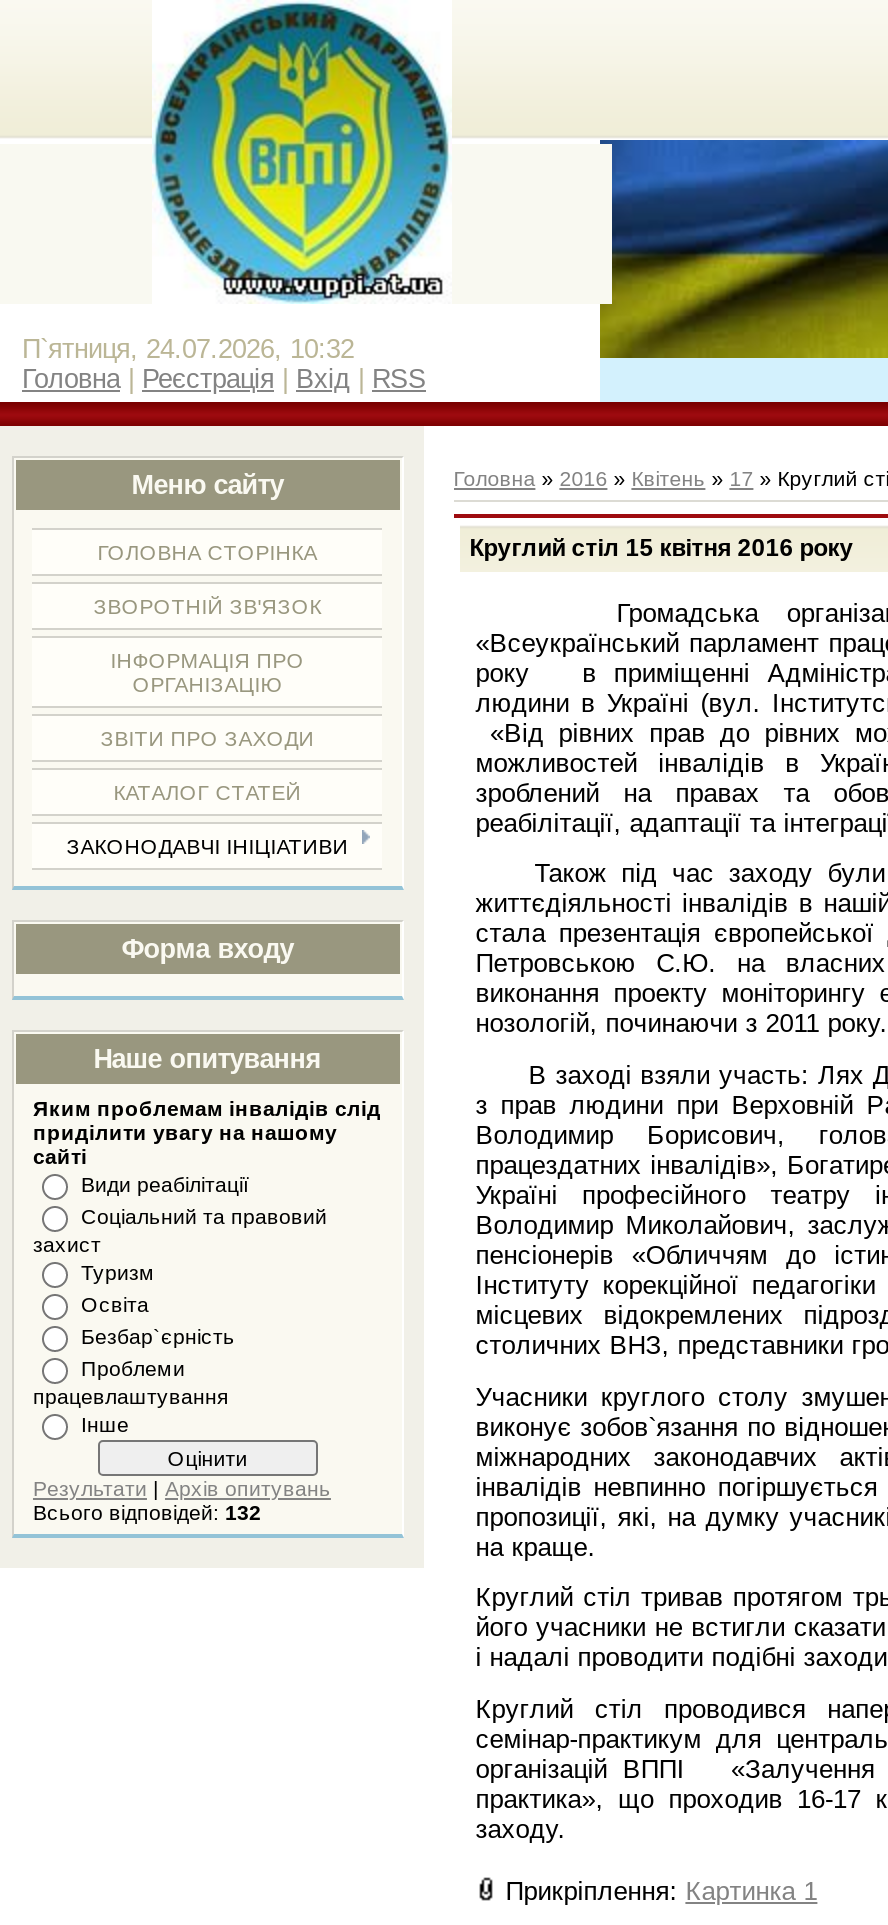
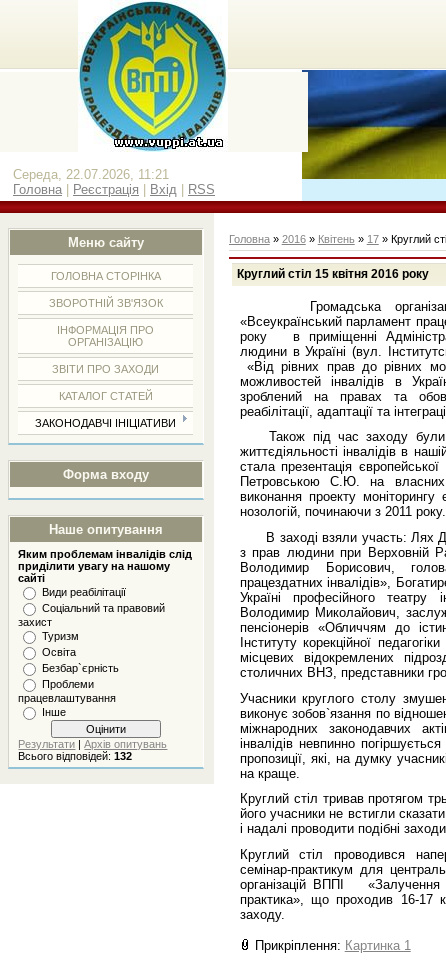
- П`ятниця, 24.07.2026, 10:32
+ Середа, 22.07.2026, 11:21
